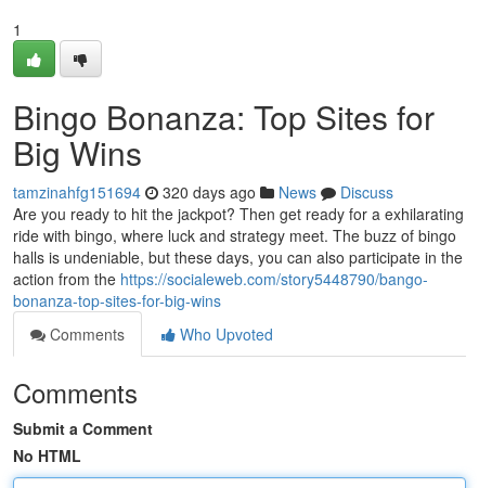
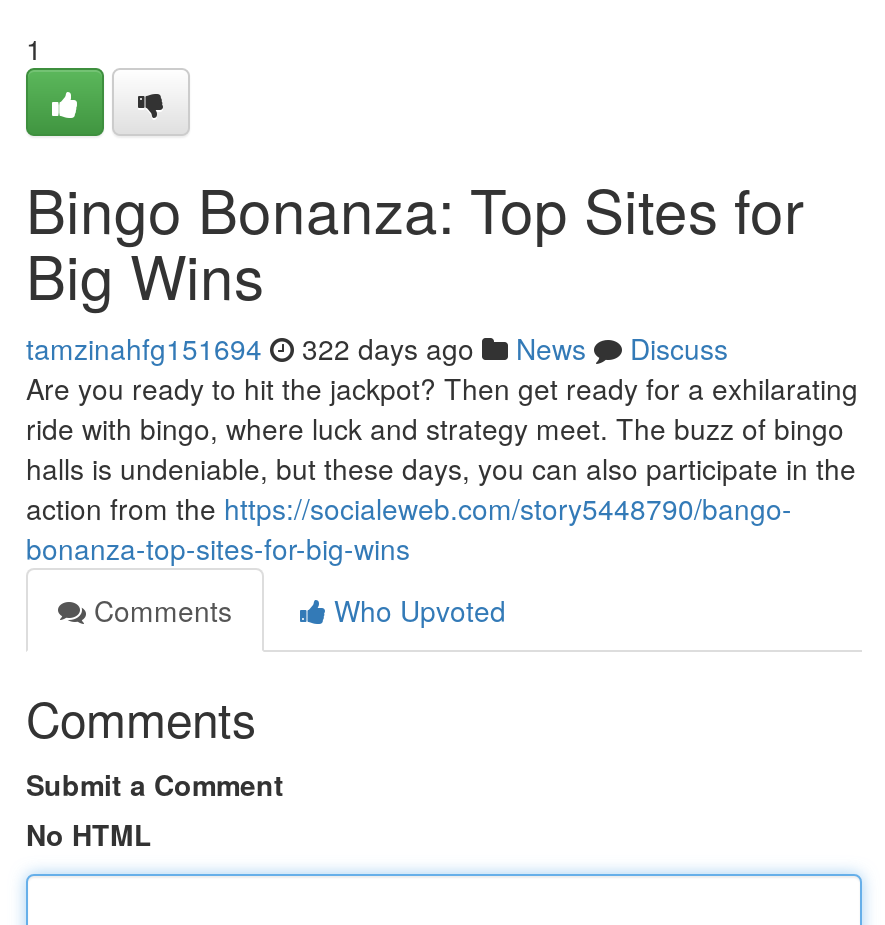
- tamzinahfg151694 320 days ago News Discuss
+ tamzinahfg151694 322 days ago News Discuss
